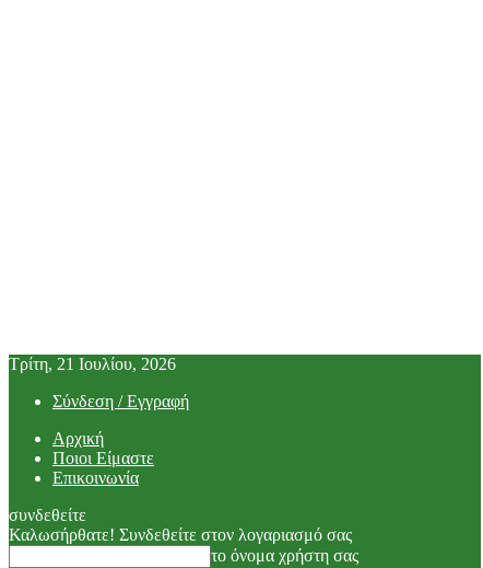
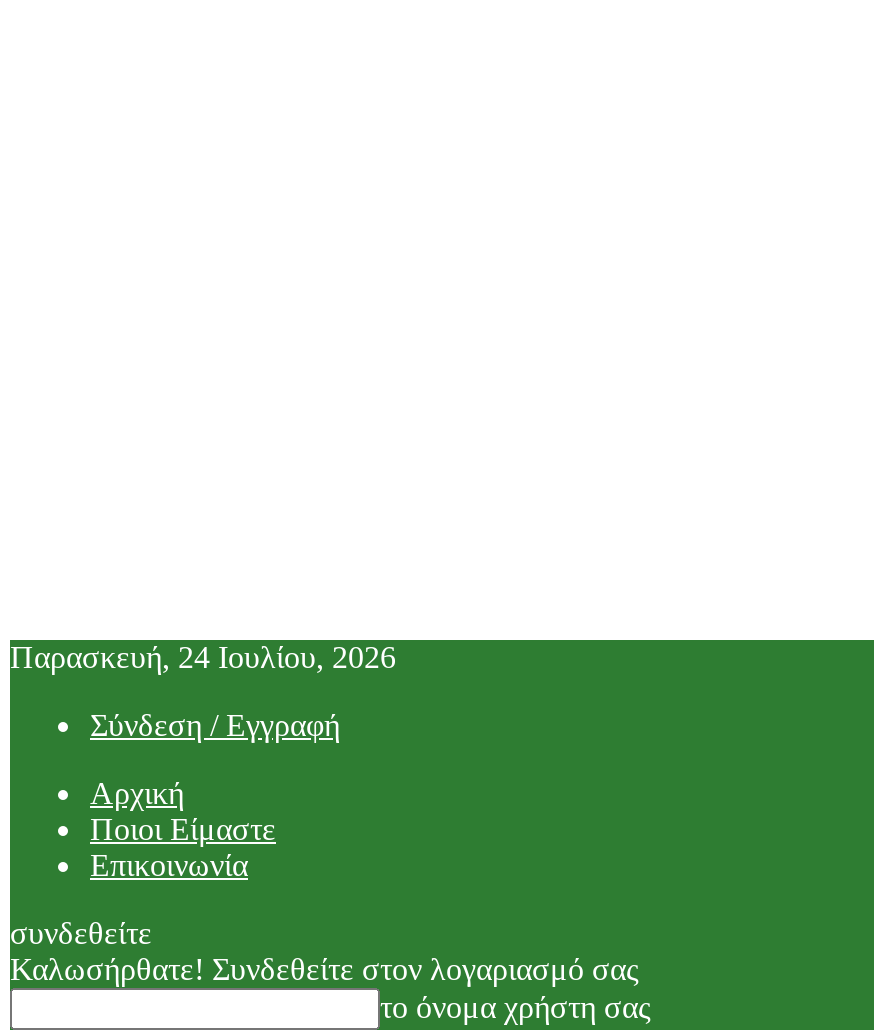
- Τρίτη, 21 Ιουλίου, 2026
+ Παρασκευή, 24 Ιουλίου, 2026
